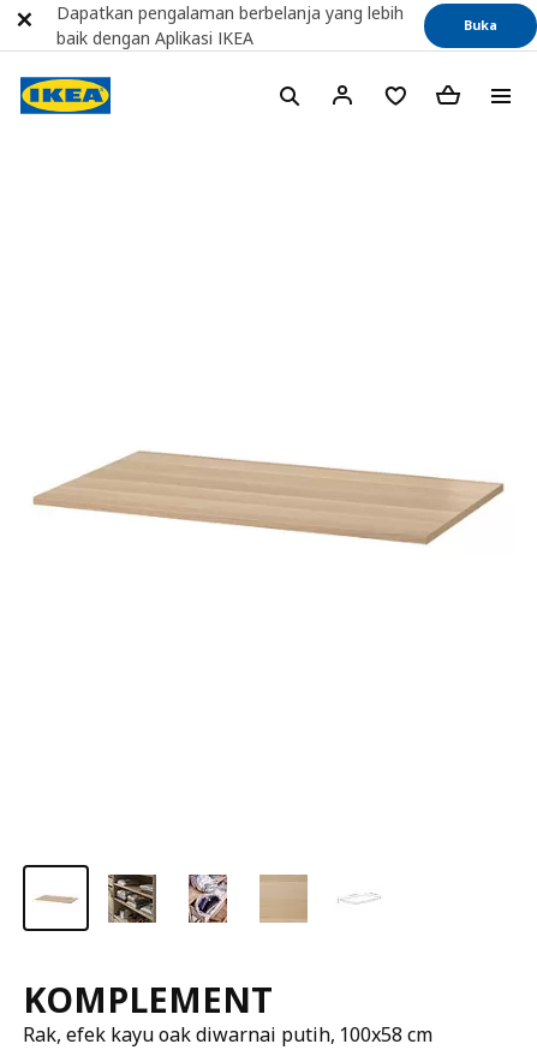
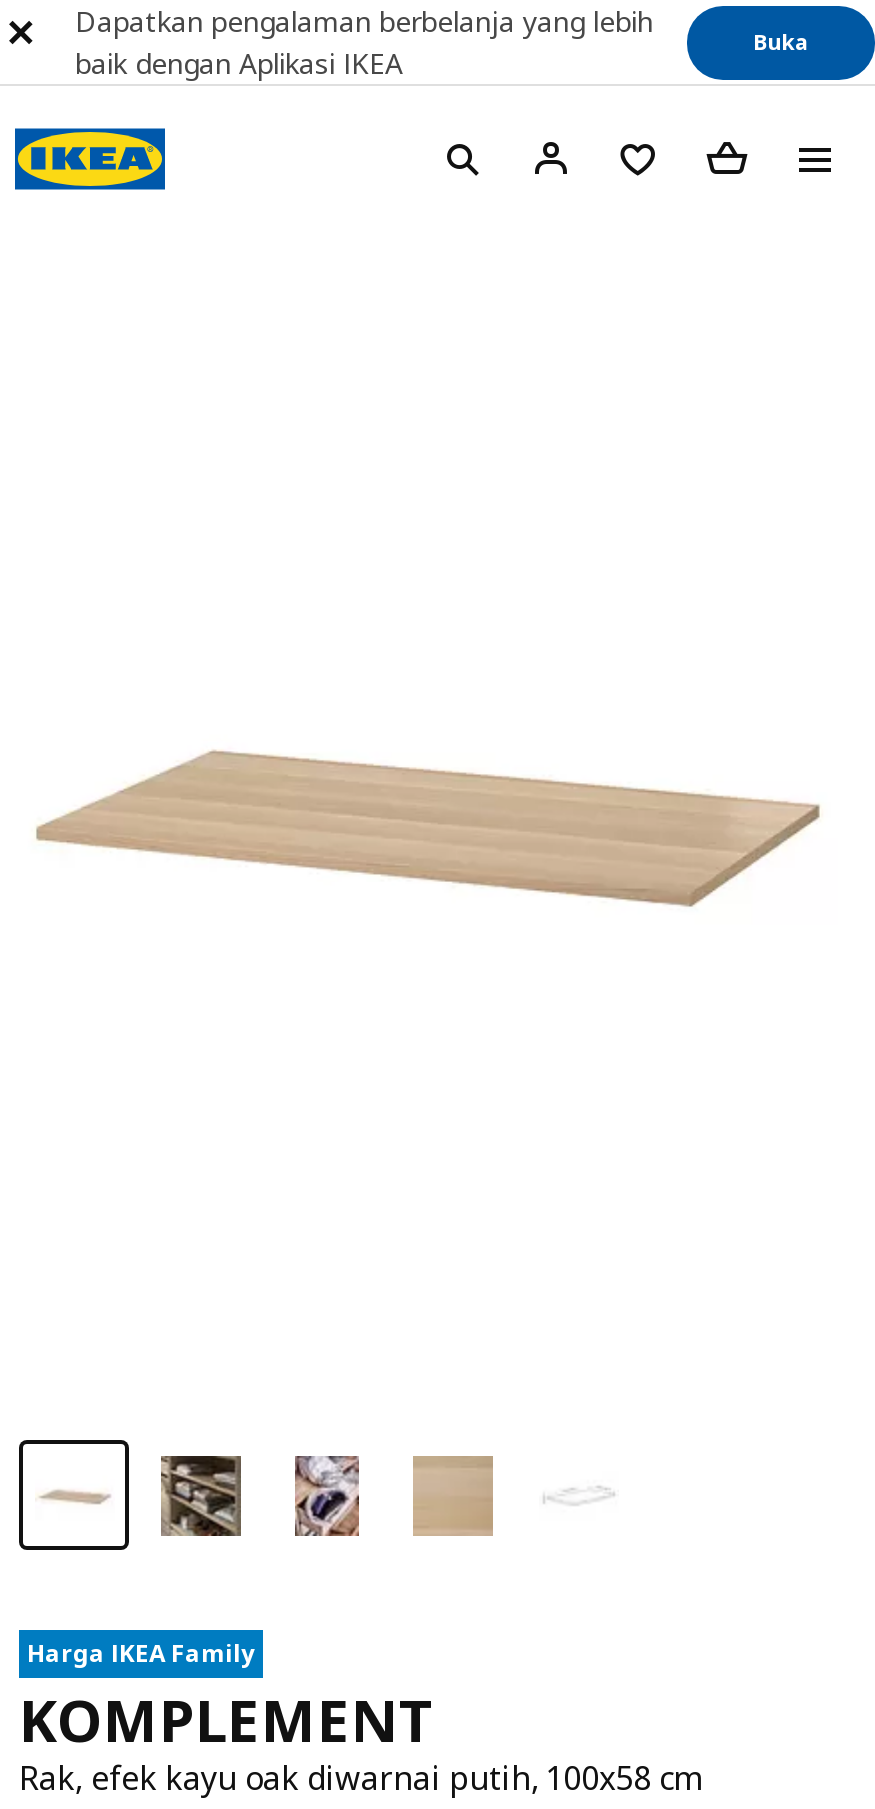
+ Harga IKEA Family
